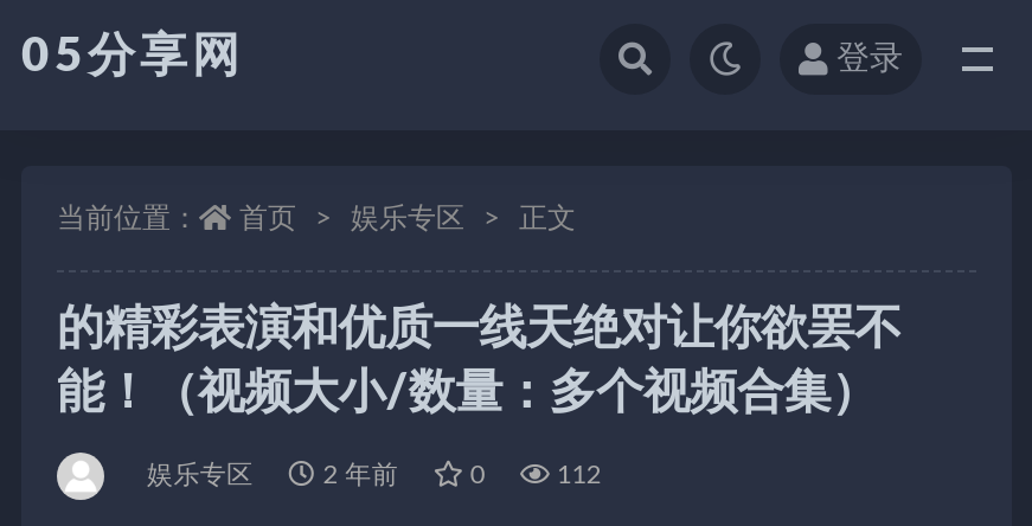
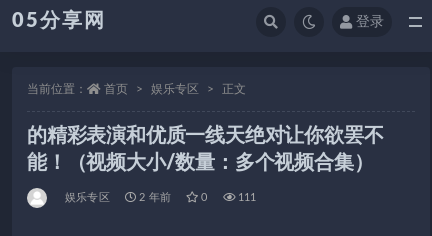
- 112
+ 111
